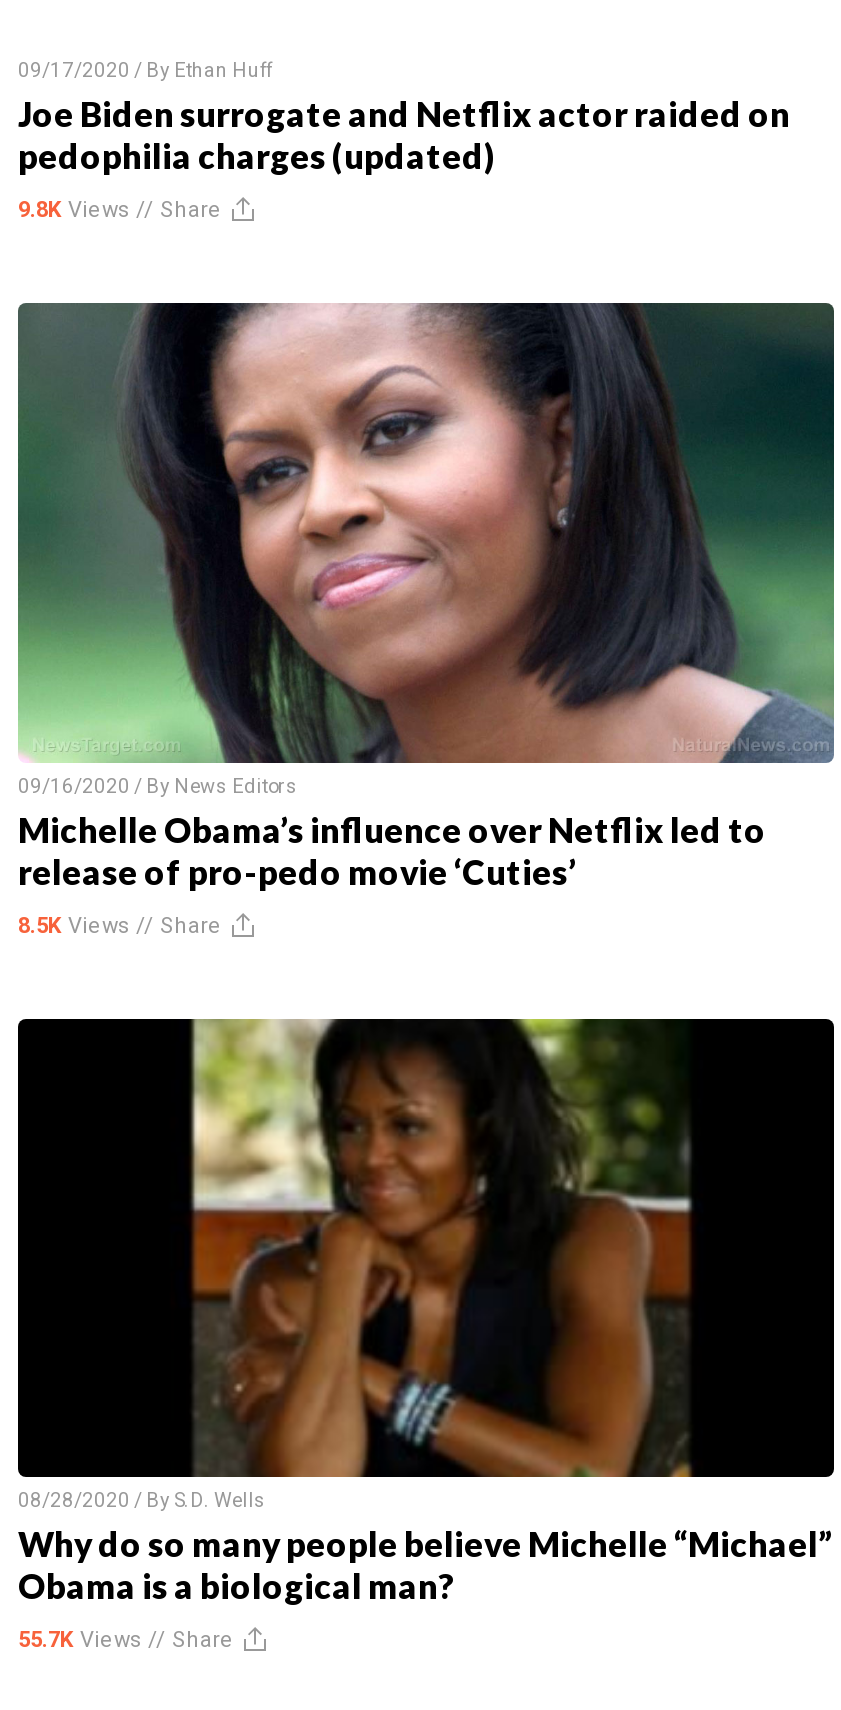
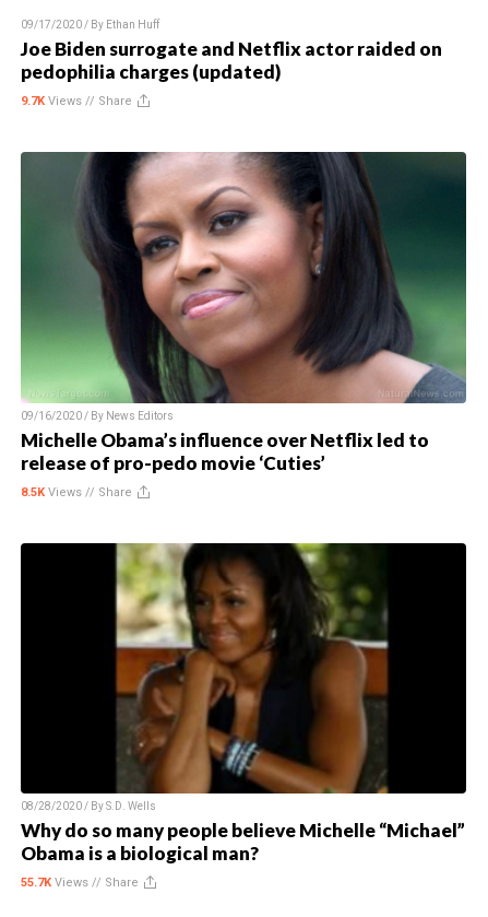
- 9.8K Views // Share
+ 9.7K Views // Share
